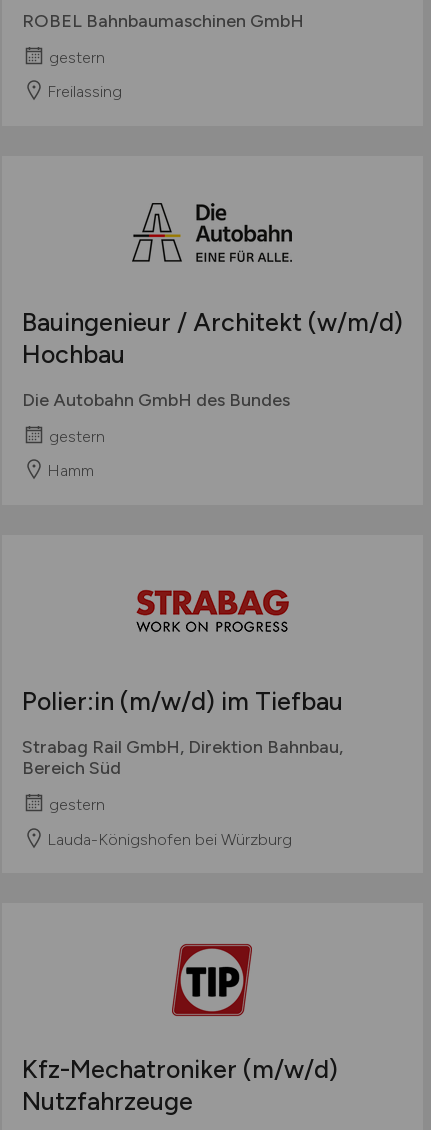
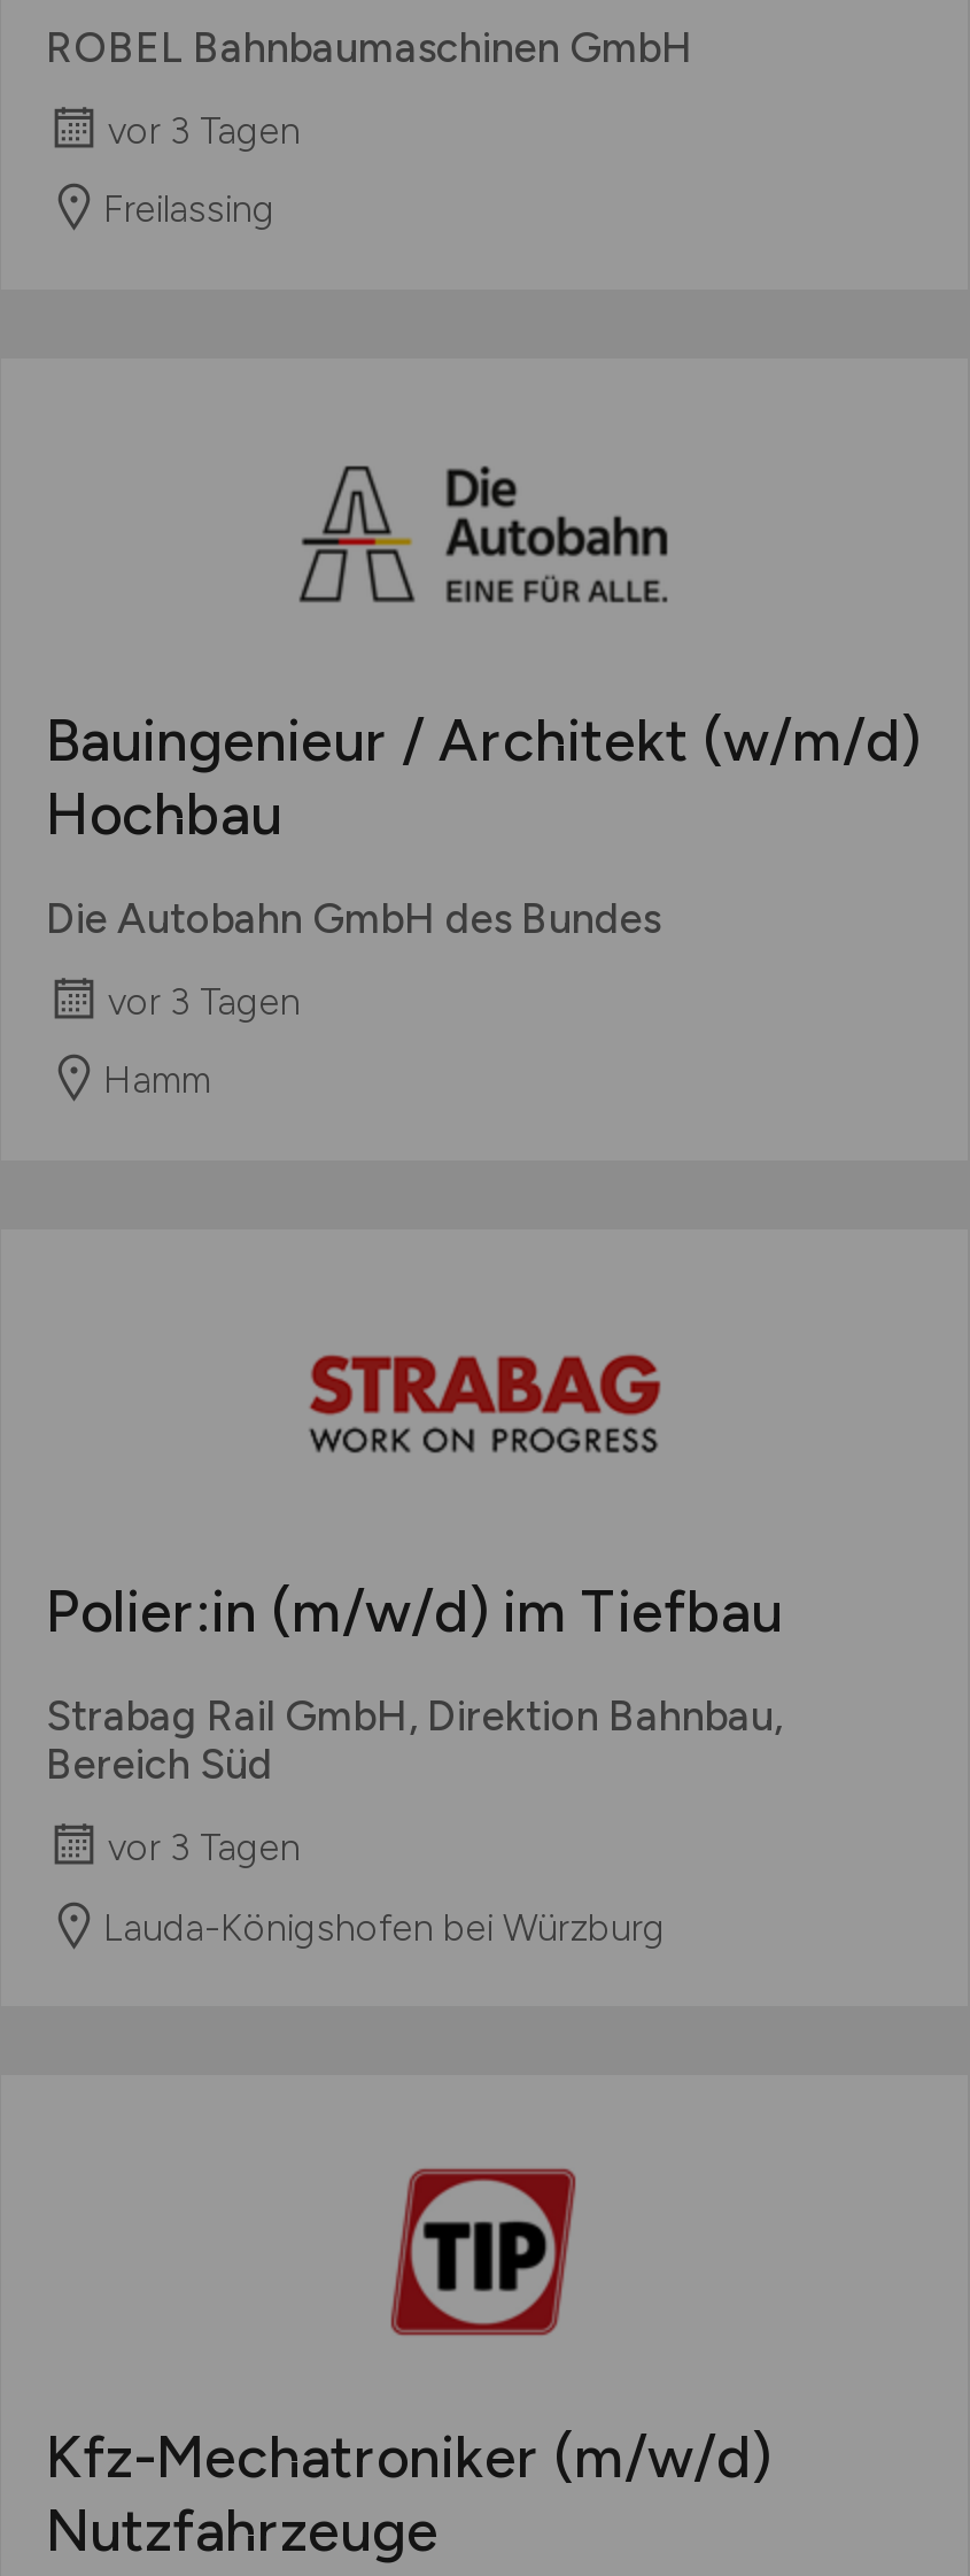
- gestern
+ vor 3 Tagen

- gestern
+ vor 3 Tagen

- gestern
+ vor 3 Tagen
